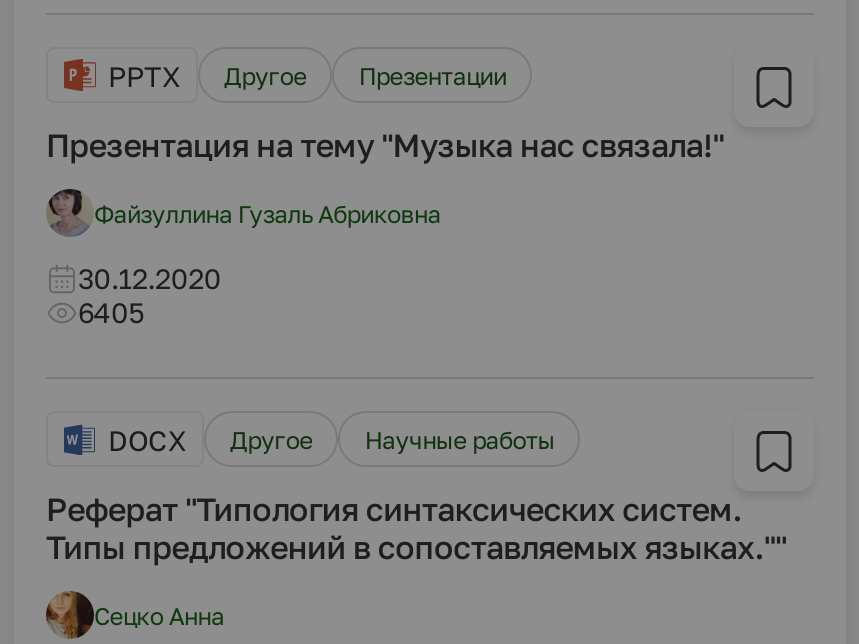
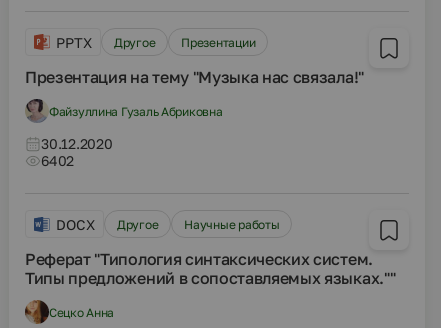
- 6405
+ 6402
